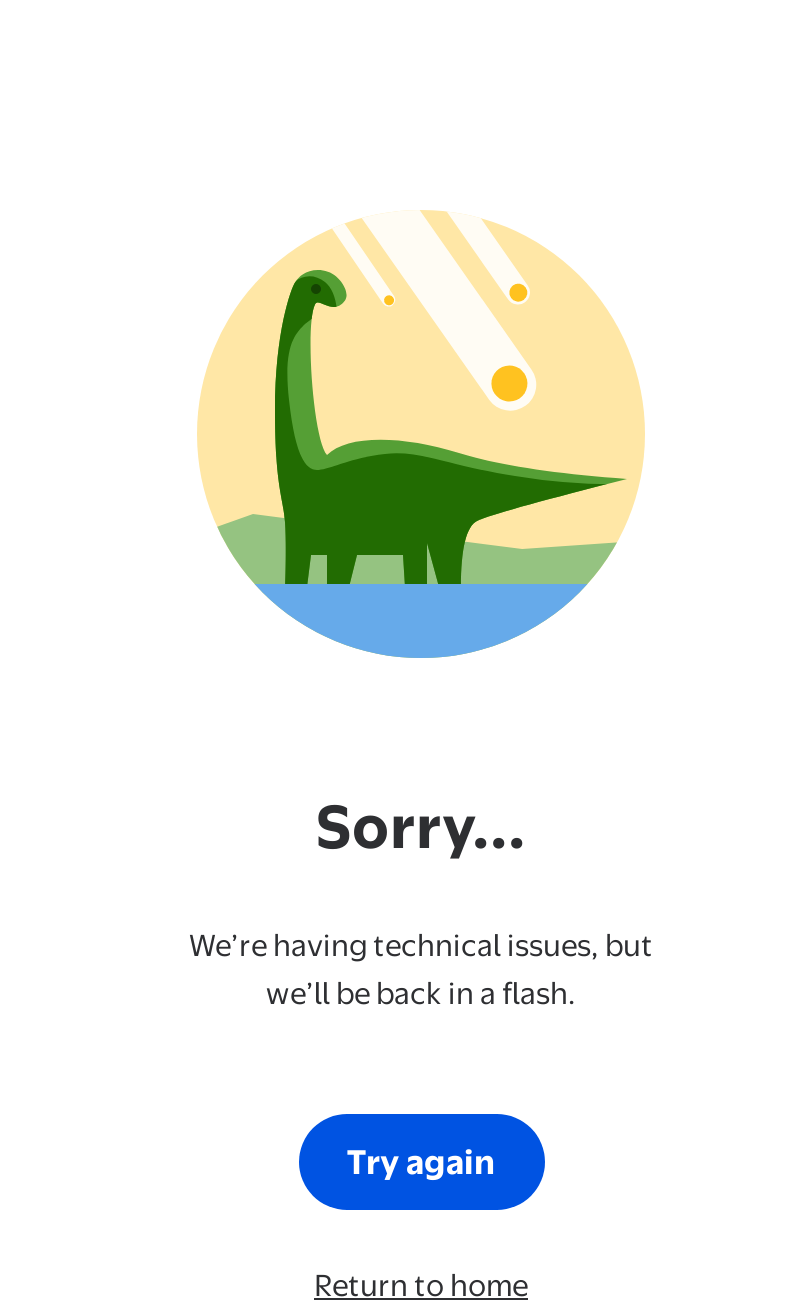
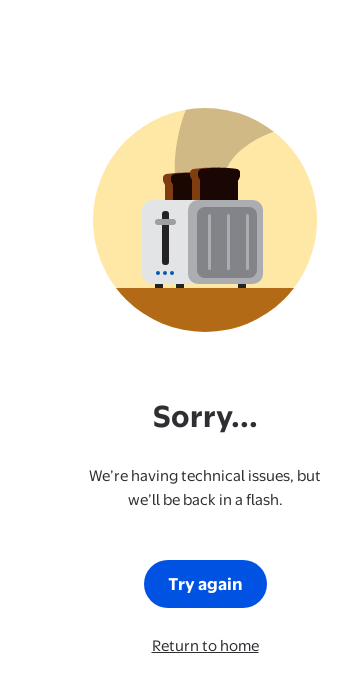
- [image]
+ [image]
